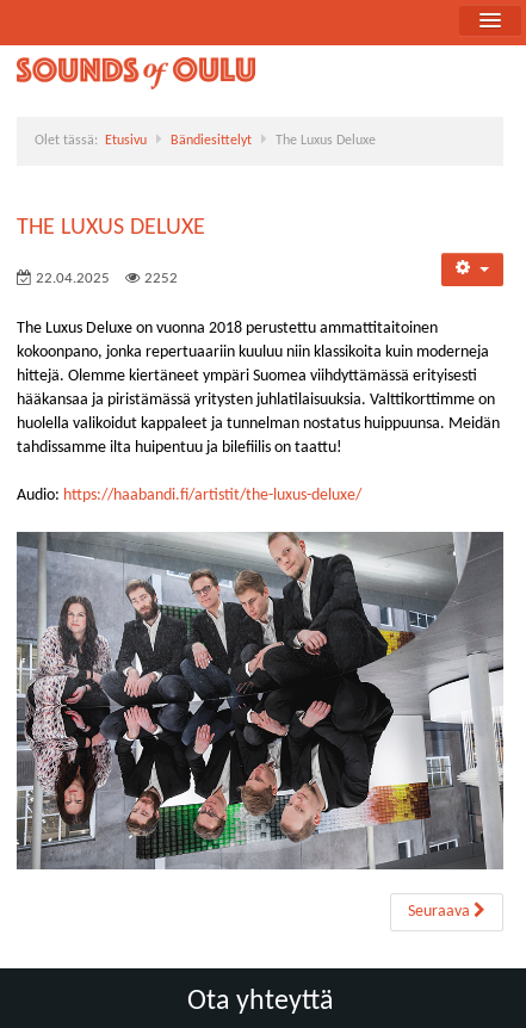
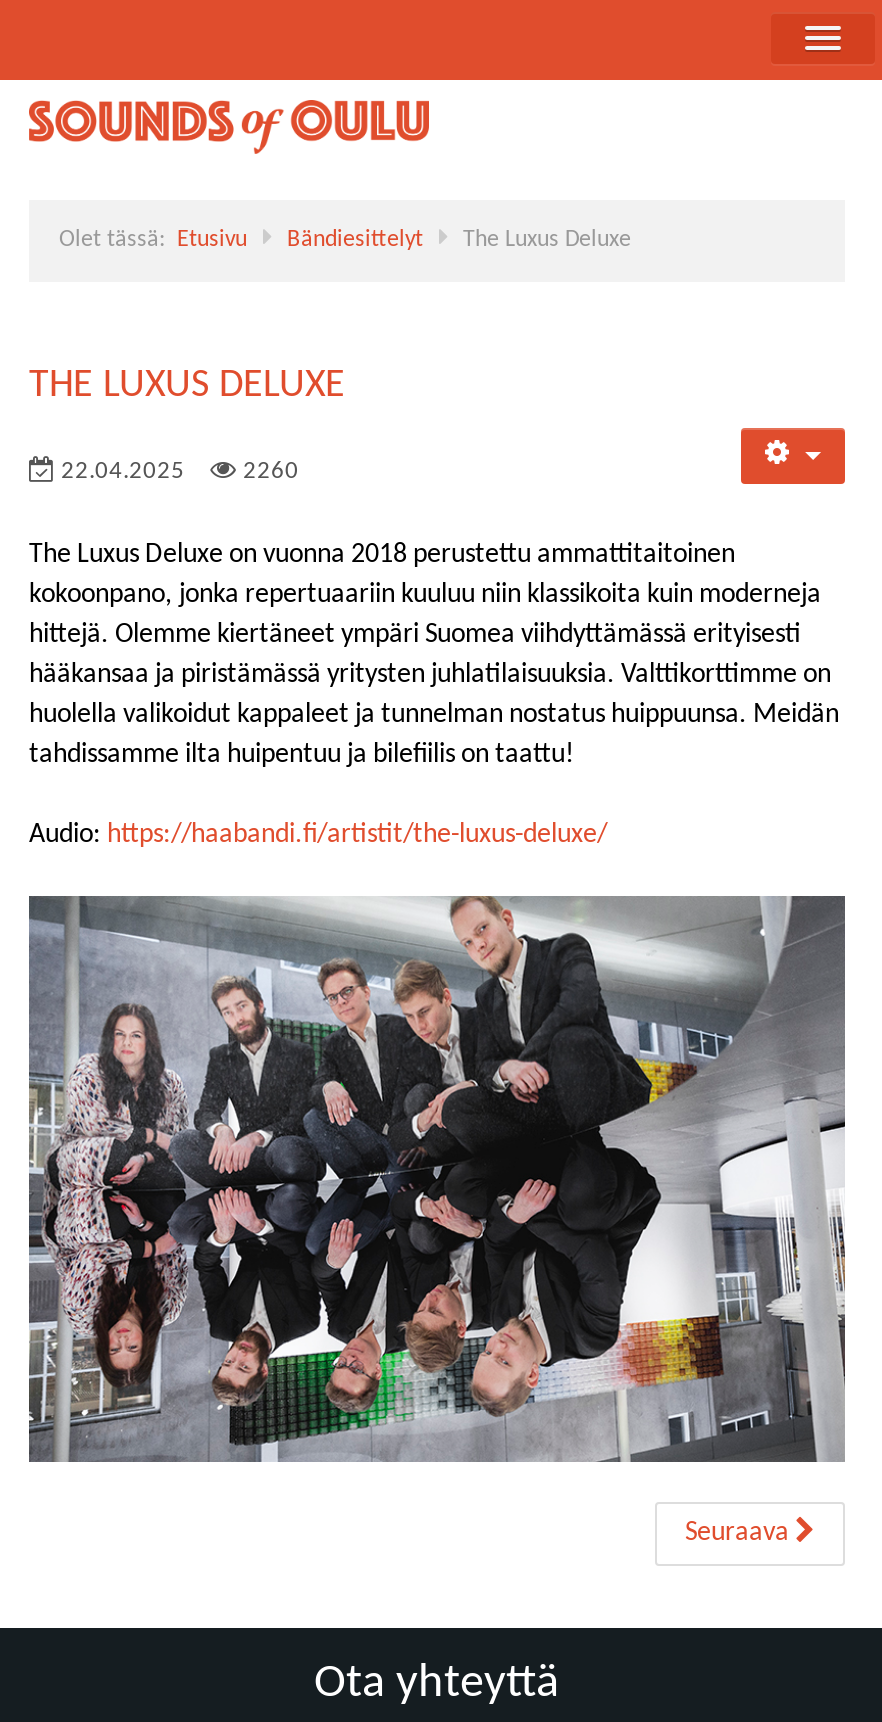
- 2252
+ 2260
